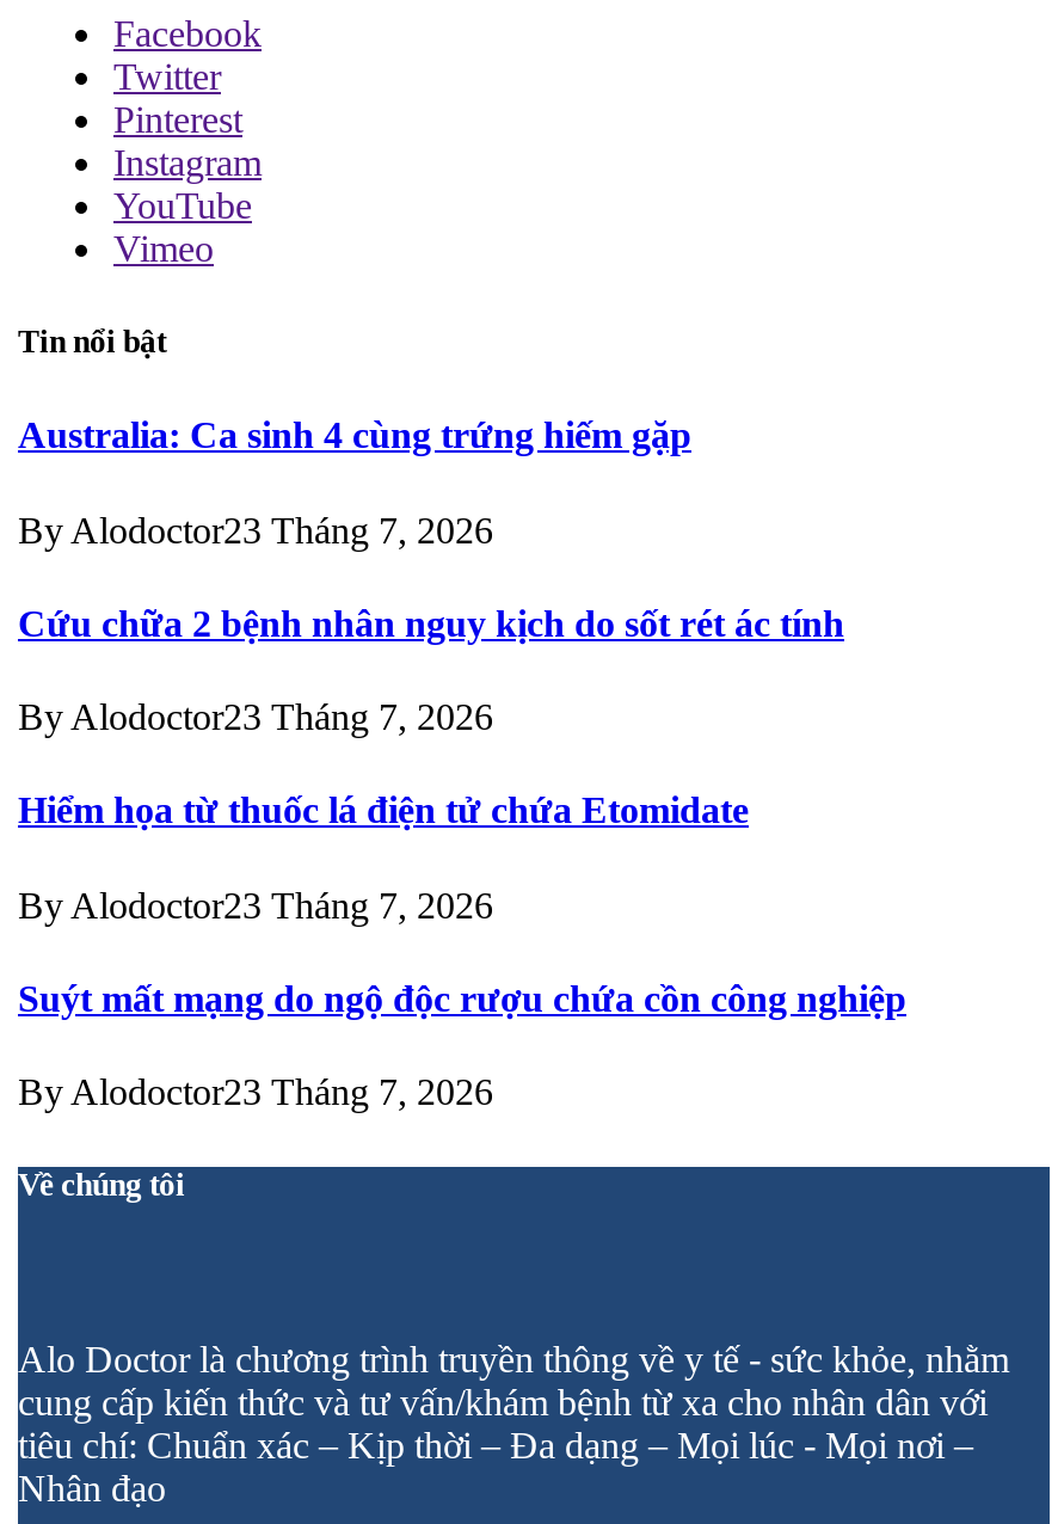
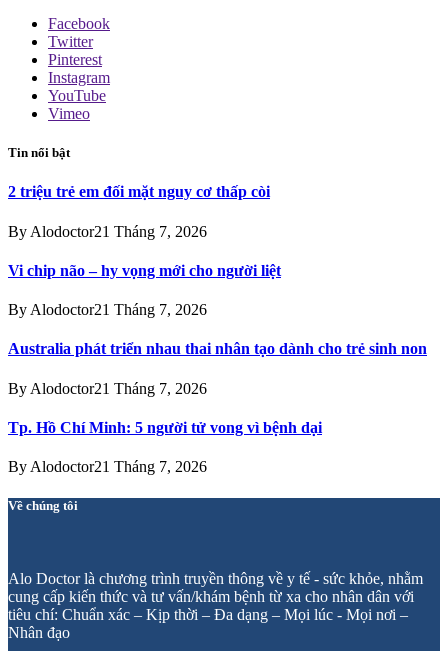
- Australia: Ca sinh 4 cùng trứng hiếm gặp
+ 2 triệu trẻ em đối mặt nguy cơ thấp còi

- By Alodoctor23 Tháng 7, 2026
+ By Alodoctor21 Tháng 7, 2026

- Cứu chữa 2 bệnh nhân nguy kịch do sốt rét ác tính
+ Vi chip não – hy vọng mới cho người liệt

- By Alodoctor23 Tháng 7, 2026
+ By Alodoctor21 Tháng 7, 2026

- Hiểm họa từ thuốc lá điện tử chứa Etomidate
+ Australia phát triển nhau thai nhân tạo dành cho trẻ sinh non

- By Alodoctor23 Tháng 7, 2026
+ By Alodoctor21 Tháng 7, 2026

- Suýt mất mạng do ngộ độc rượu chứa cồn công nghiệp
+ Tp. Hồ Chí Minh: 5 người tử vong vì bệnh dại

- By Alodoctor23 Tháng 7, 2026
+ By Alodoctor21 Tháng 7, 2026
